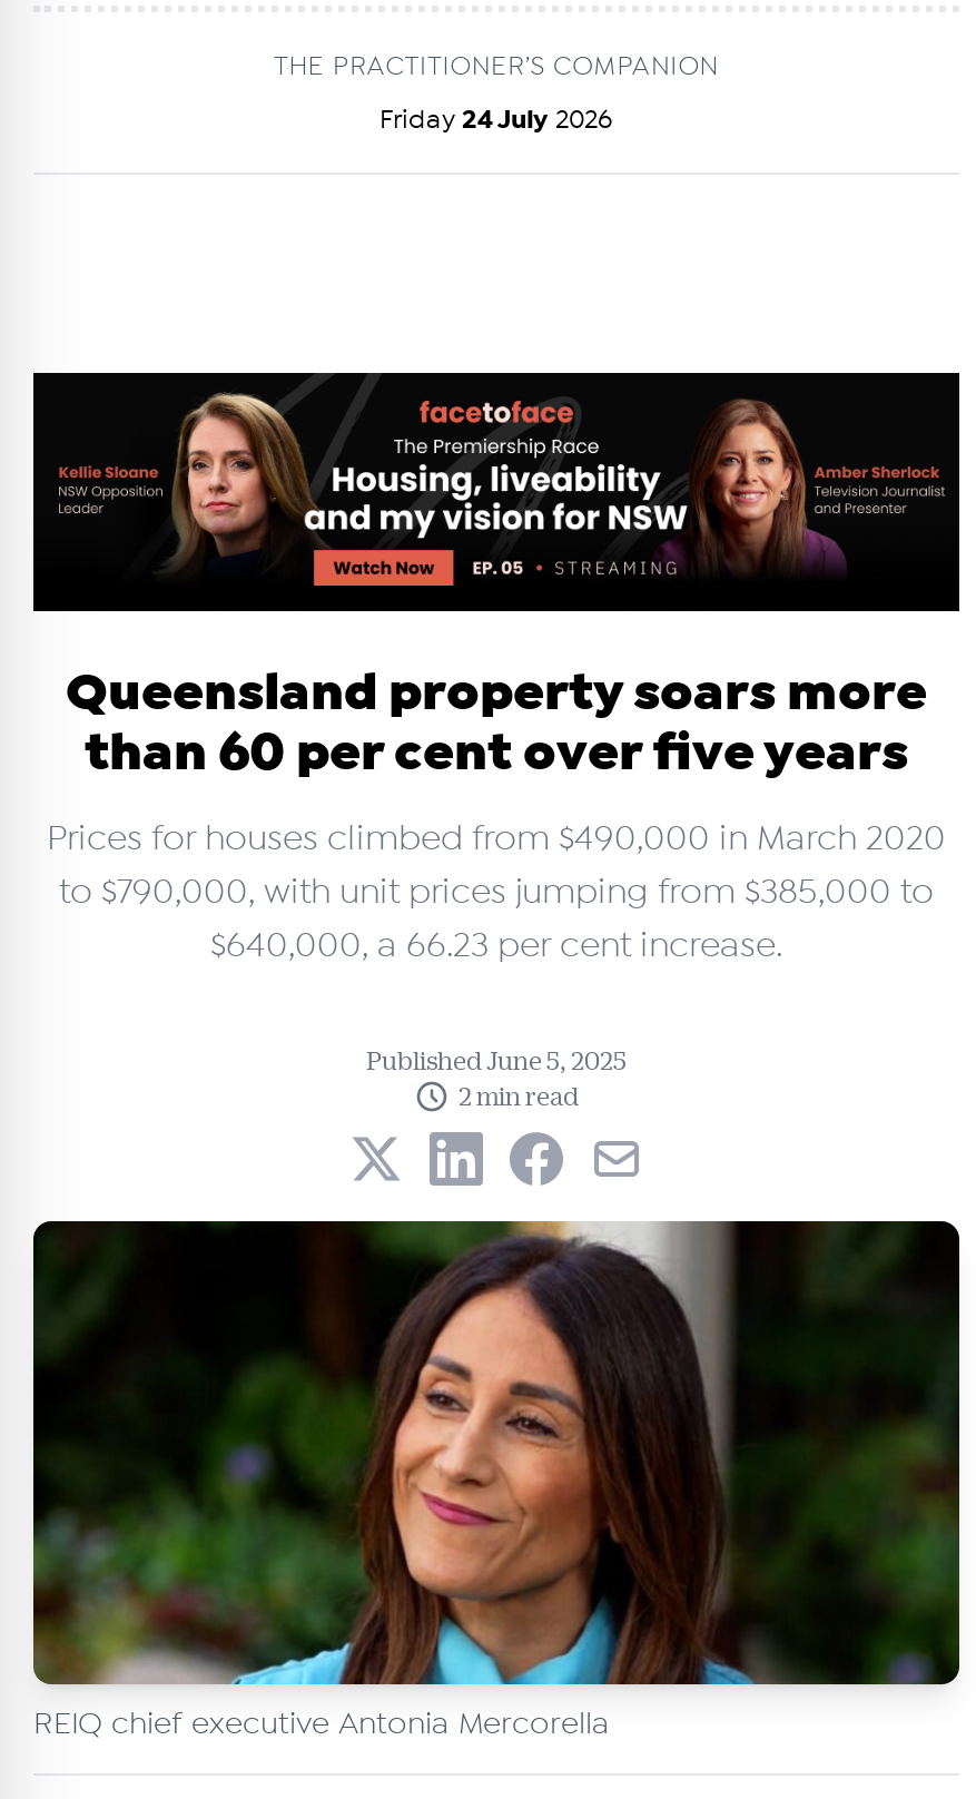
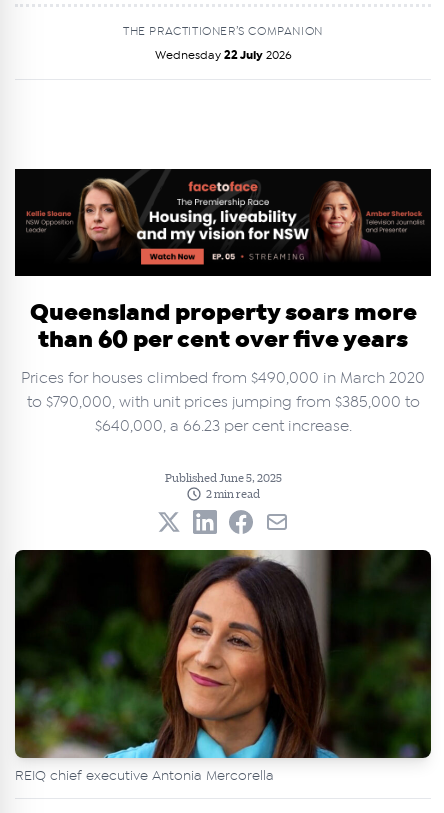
- Friday 24 July 2026
+ Wednesday 22 July 2026
